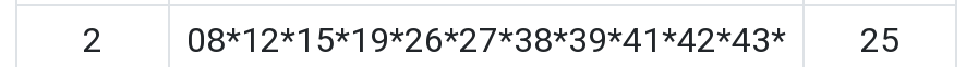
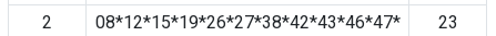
- 08*12*15*19*26*27*38*39*41*42*43*
+ 08*12*15*19*26*27*38*42*43*46*47*

- 25
+ 23
